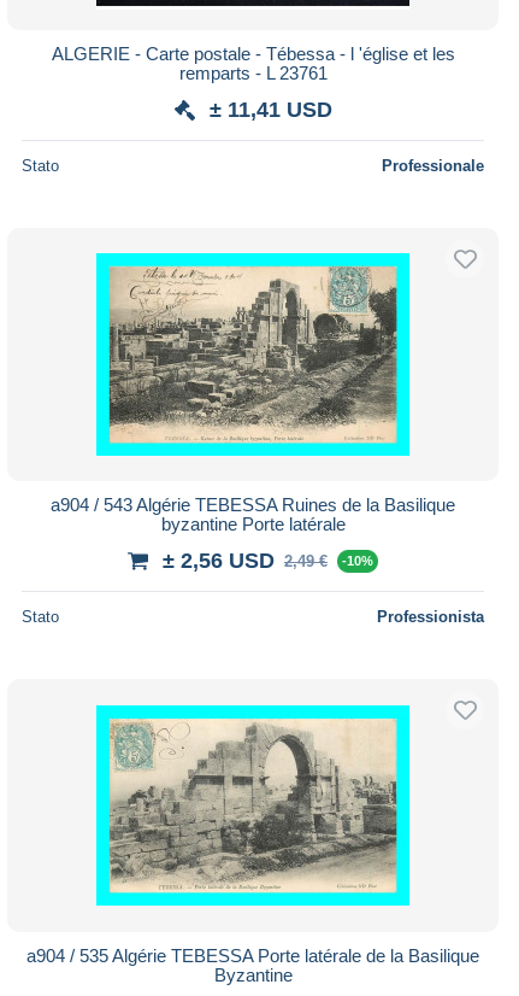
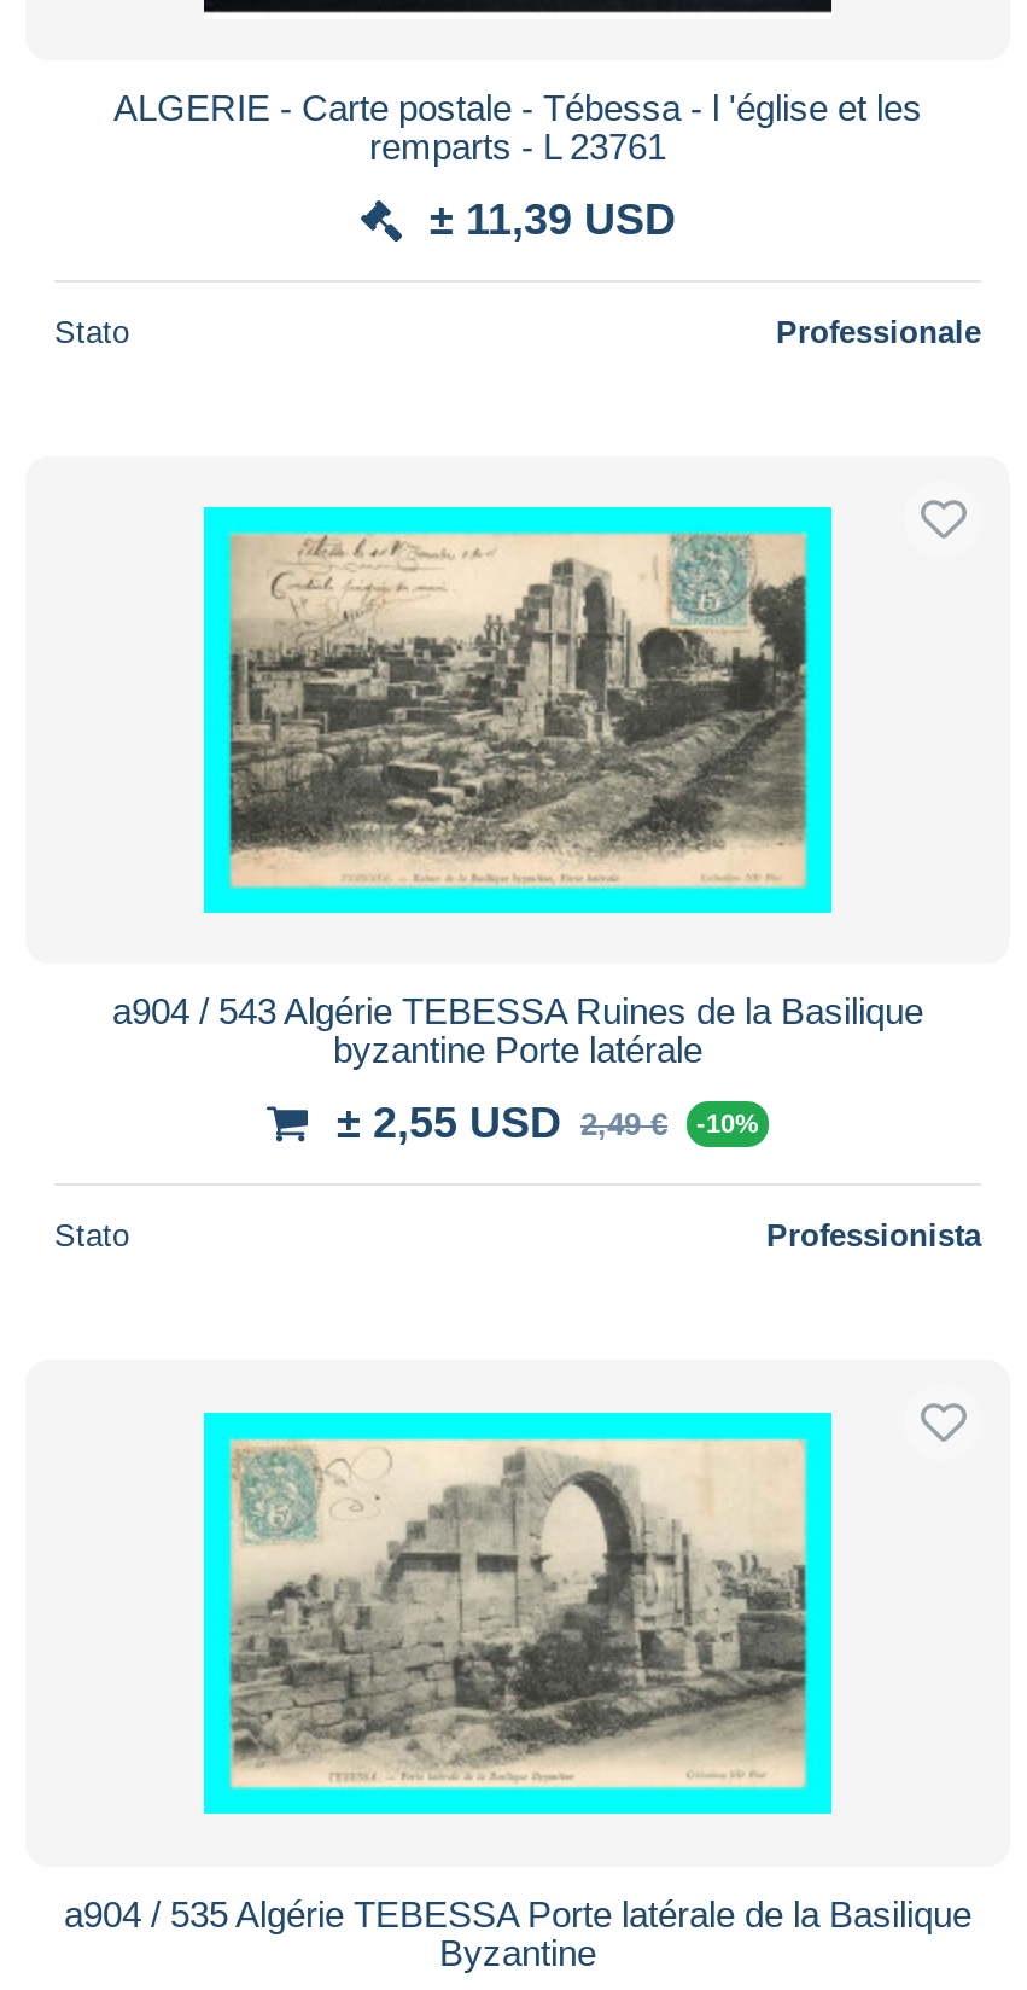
- ± 11,41 USD
+ ± 11,39 USD

- ± 2,56 USD 2,49 € -10%
+ ± 2,55 USD 2,49 € -10%
